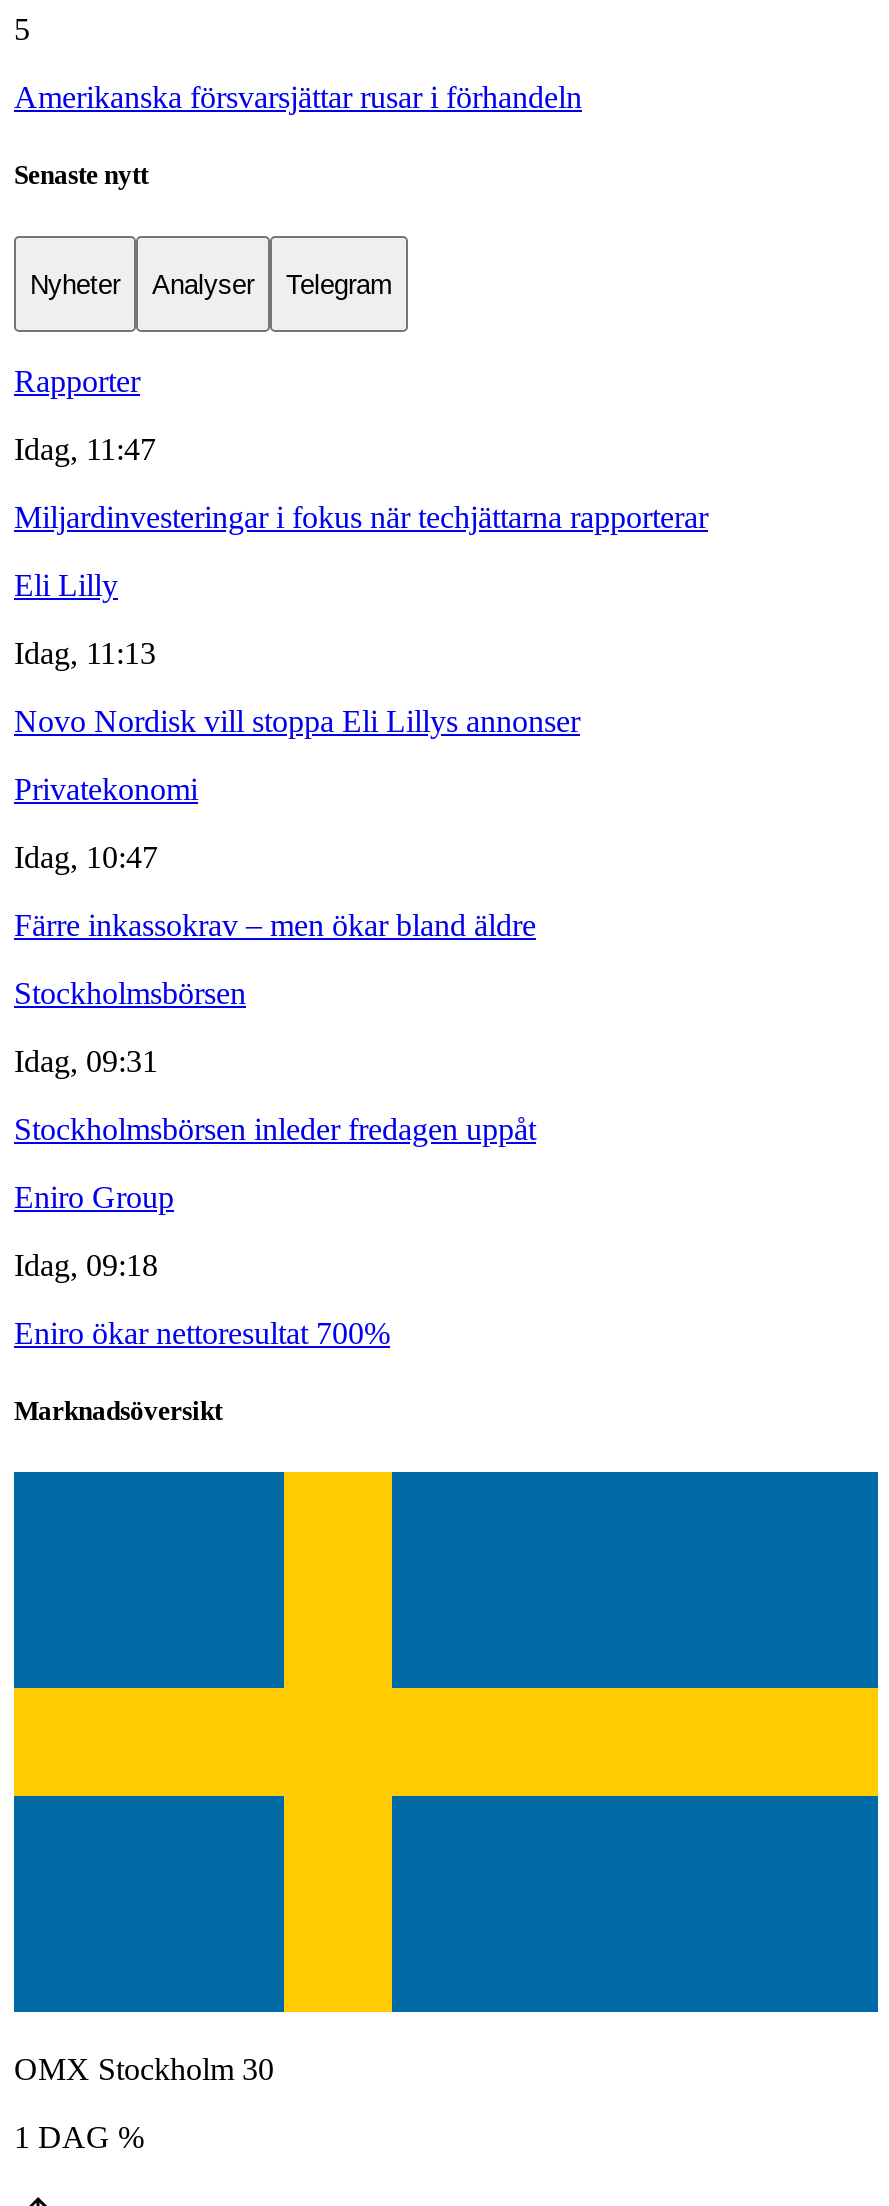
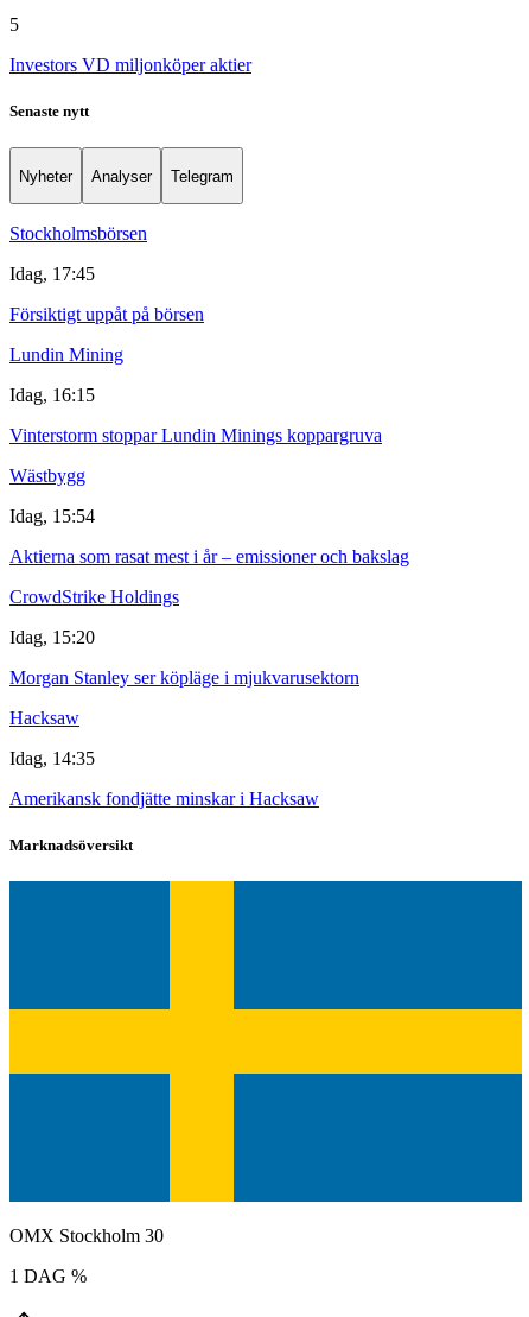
- Amerikanska försvarsjättar rusar i förhandeln
+ Investors VD miljonköper aktier

- Rapporter
- Idag, 11:47
- Miljardinvesteringar i fokus när techjättarna rapporterar
- Eli Lilly
- Idag, 11:13
- Novo Nordisk vill stoppa Eli Lillys annonser
- Privatekonomi
- Idag, 10:47
- Färre inkassokrav – men ökar bland äldre

moved up: Stockholmsbörsen

- Idag, 09:31
- Stockholmsbörsen inleder fredagen uppåt
- Eniro Group
- Idag, 09:18
- Eniro ökar nettoresultat 700%
+ Idag, 17:45
+ Försiktigt uppåt på börsen
+ Lundin Mining
+ Idag, 16:15
+ Vinterstorm stoppar Lundin Minings koppargruva
+ Wästbygg
+ Idag, 15:54
+ Aktierna som rasat mest i år – emissioner och bakslag
+ CrowdStrike Holdings
+ Idag, 15:20
+ Morgan Stanley ser köpläge i mjukvarusektorn
+ Hacksaw
+ Idag, 14:35
+ Amerikansk fondjätte minskar i Hacksaw
